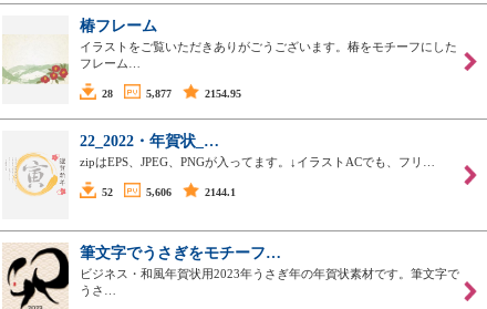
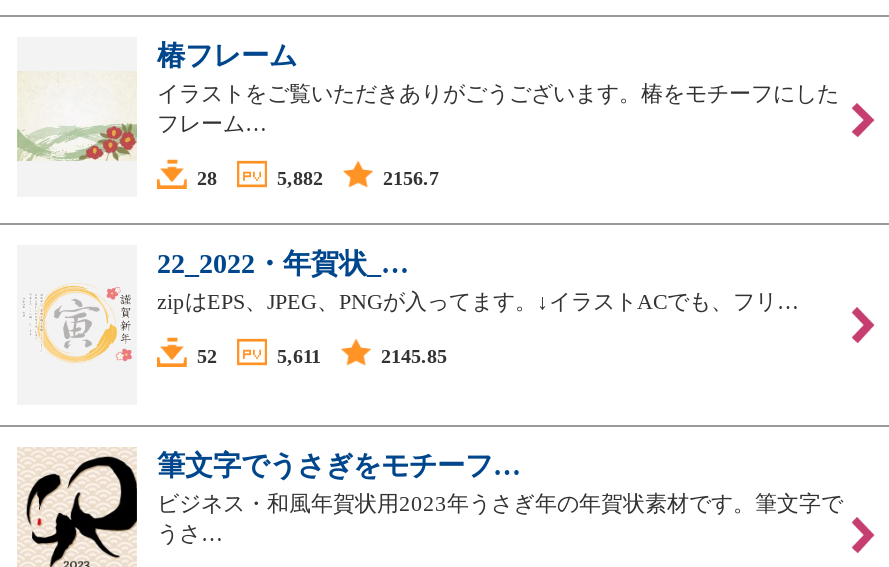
- 5,877
+ 5,882

- 2154.95
+ 2156.7

- 5,606
+ 5,611

- 2144.1
+ 2145.85
